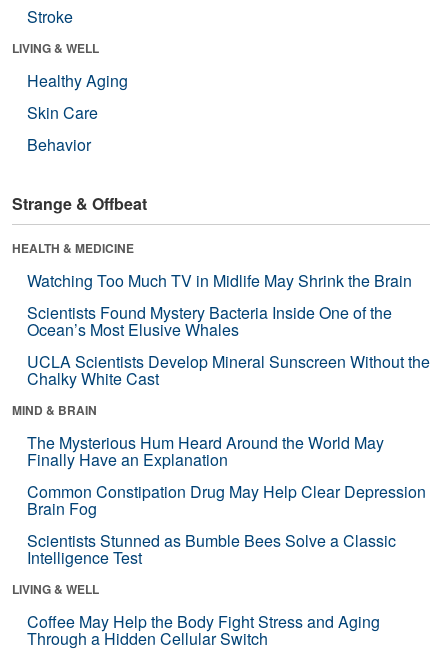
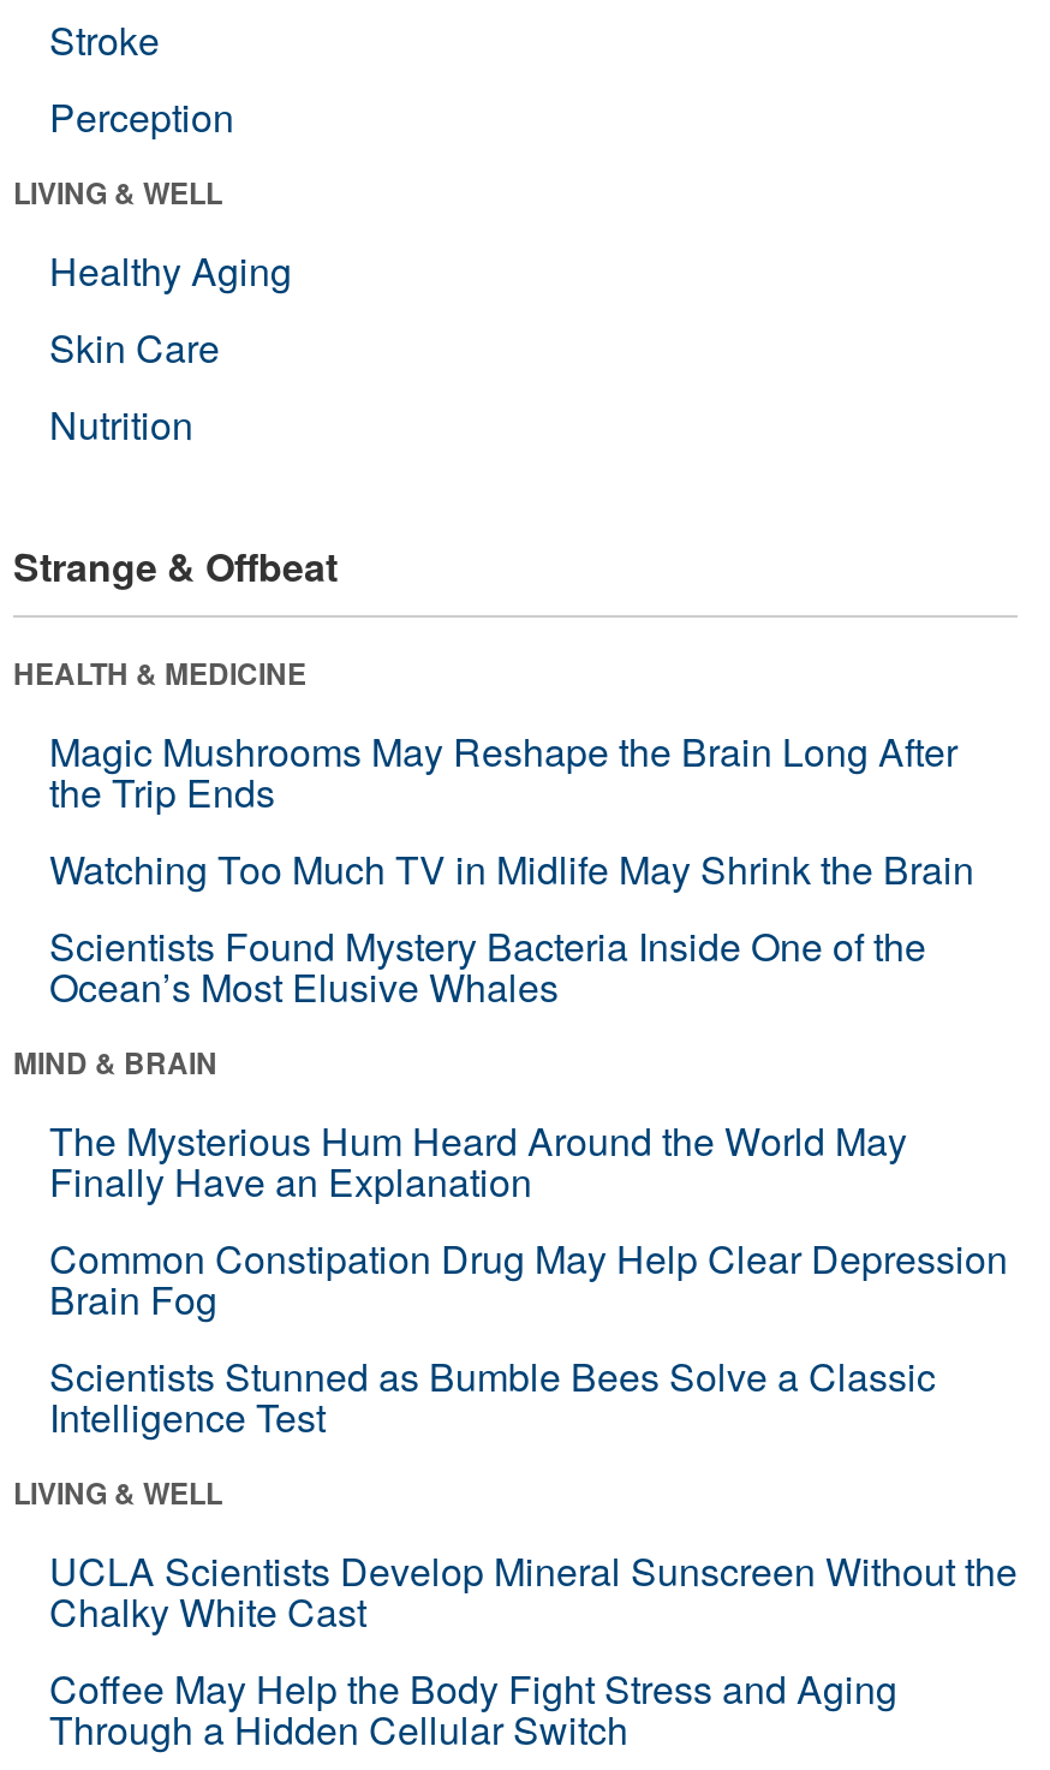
+ Perception

- Behavior
+ Nutrition

+ Magic Mushrooms May Reshape the Brain Long After
+ the Trip Ends

moved down: UCLA Scientists Develop Mineral Sunscreen Without the | Chalky White Cast
